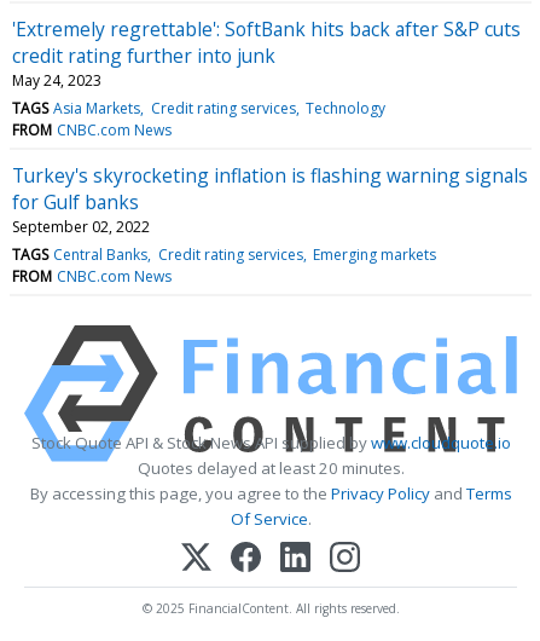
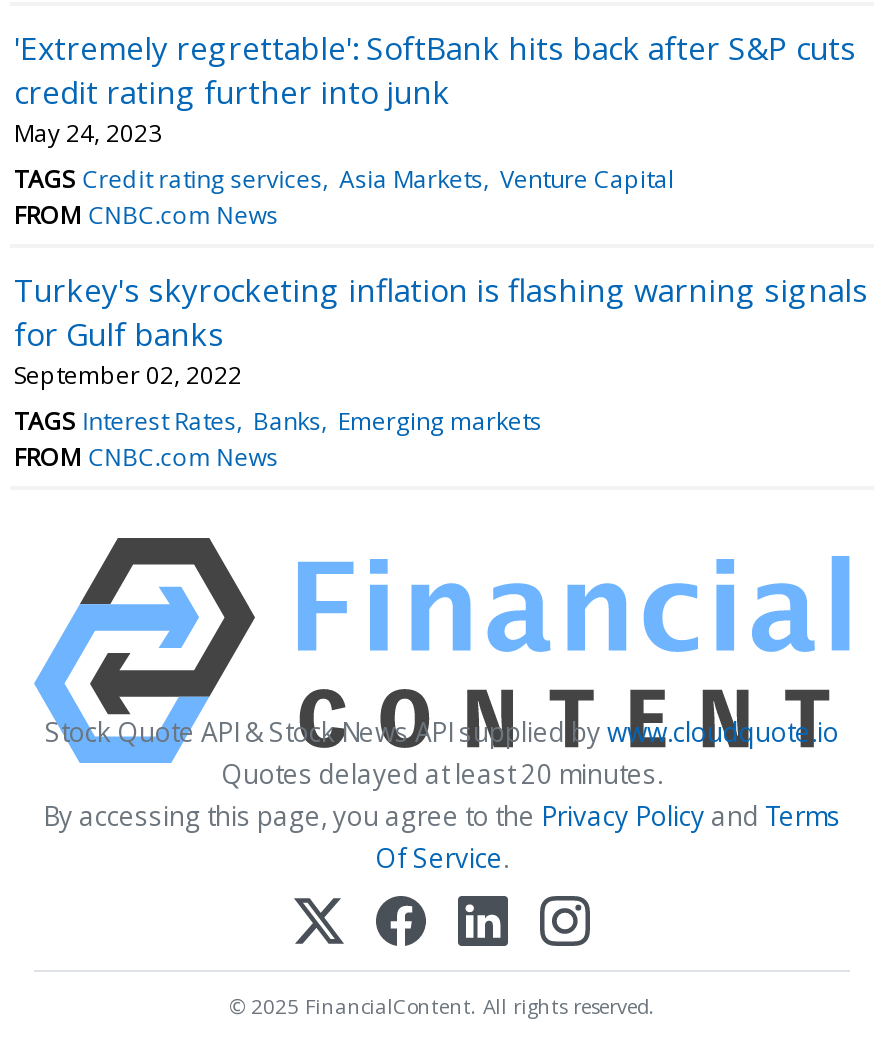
- TAGS Asia Markets Credit rating services Technology
+ TAGS Credit rating services Asia Markets Venture Capital

- TAGS Central Banks Credit rating services Emerging markets
+ TAGS Interest Rates Banks Emerging markets
